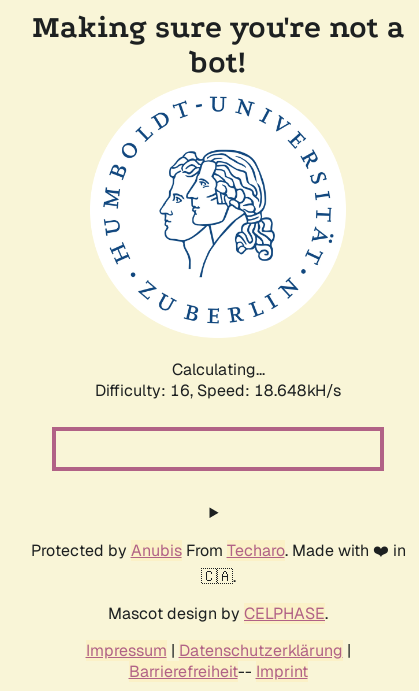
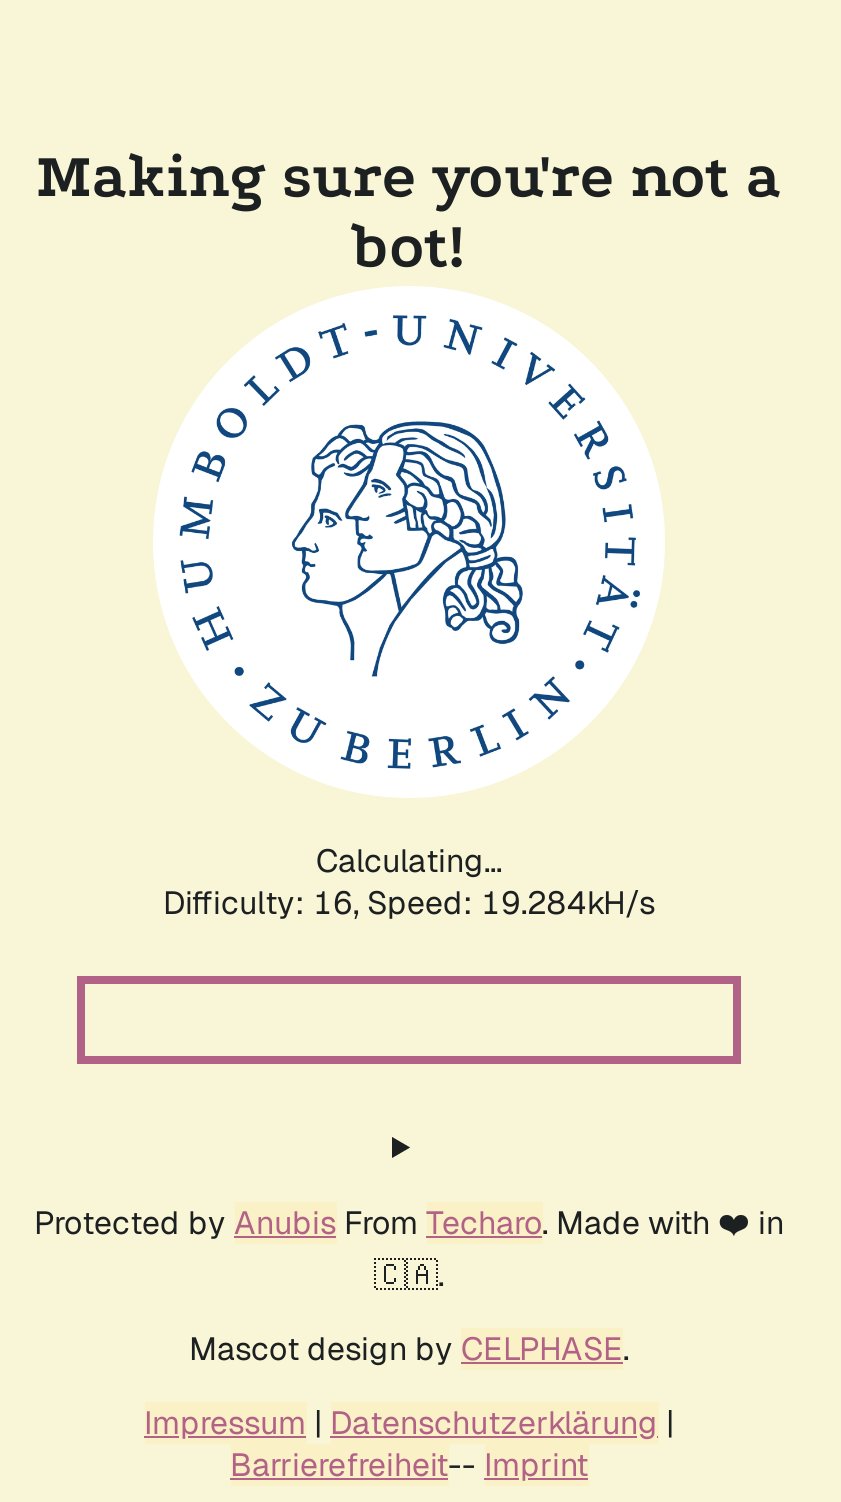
- Difficulty: 16, Speed: 18.648kH/s
+ Difficulty: 16, Speed: 19.284kH/s
